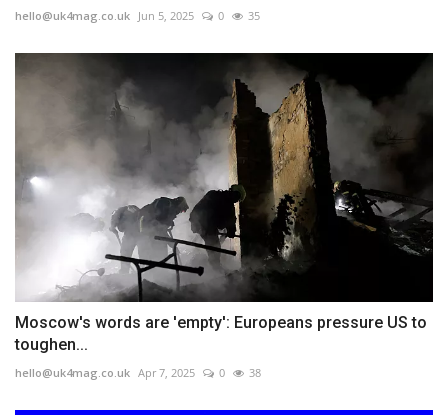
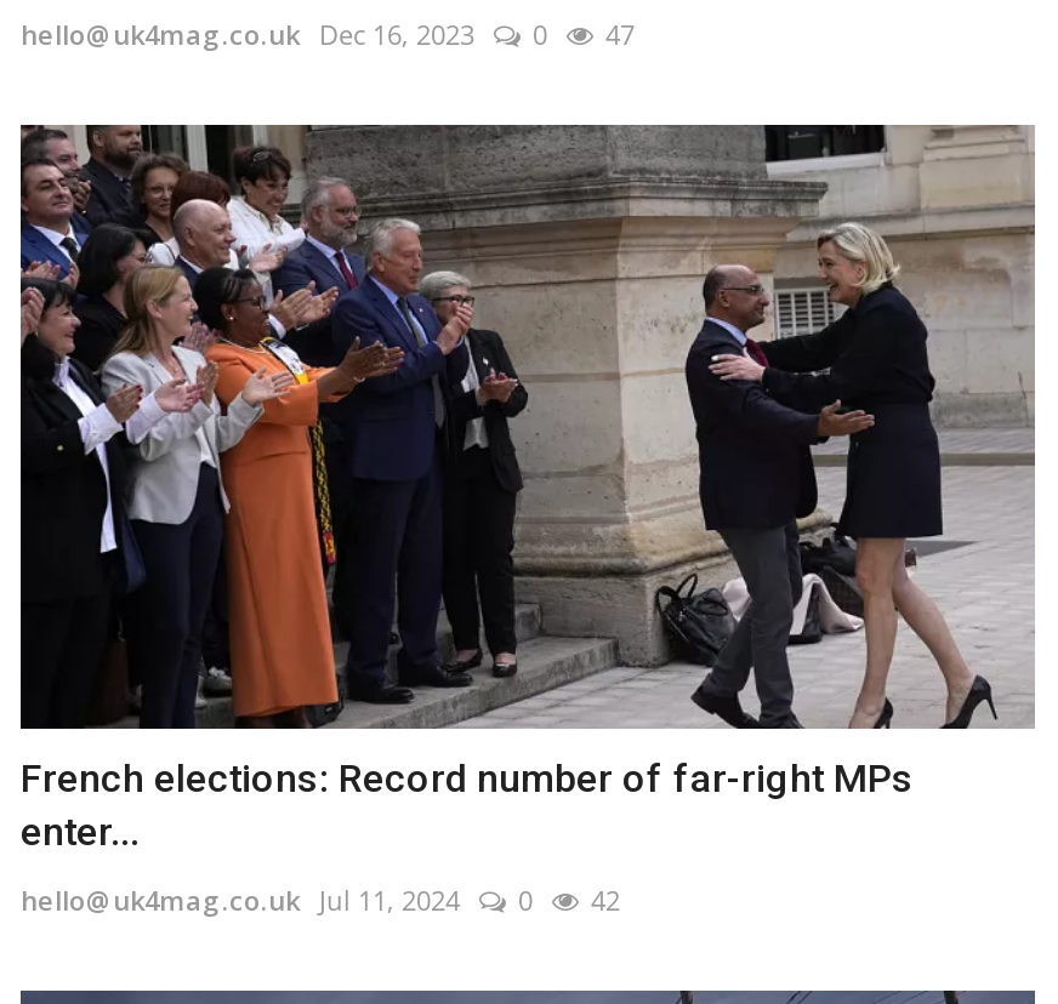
- hello@uk4mag.co.uk Jun 5, 2025
+ hello@uk4mag.co.uk Dec 16, 2023

- 35
+ 47

- [image]
- Moscow's words are 'empty': Europeans pressure US to
- toughen...
+ [image]
+ French elections: Record number of far-right MPs
+ enter...

- hello@uk4mag.co.uk Apr 7, 2025
+ hello@uk4mag.co.uk Jul 11, 2024

- 38
+ 42
